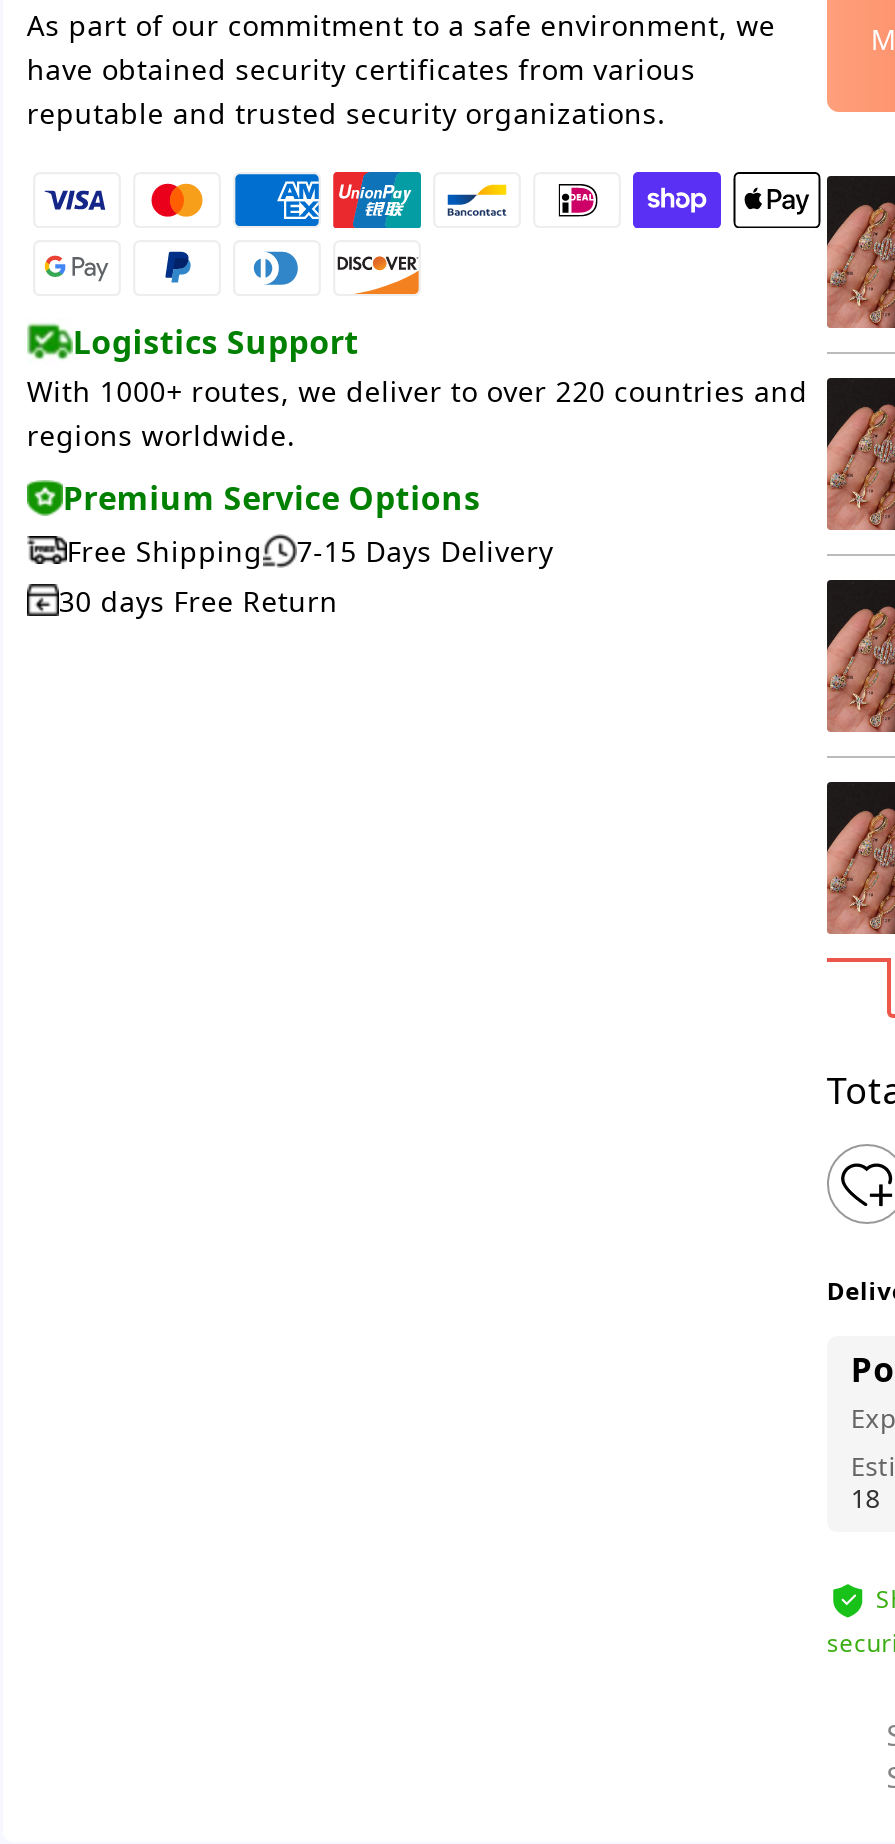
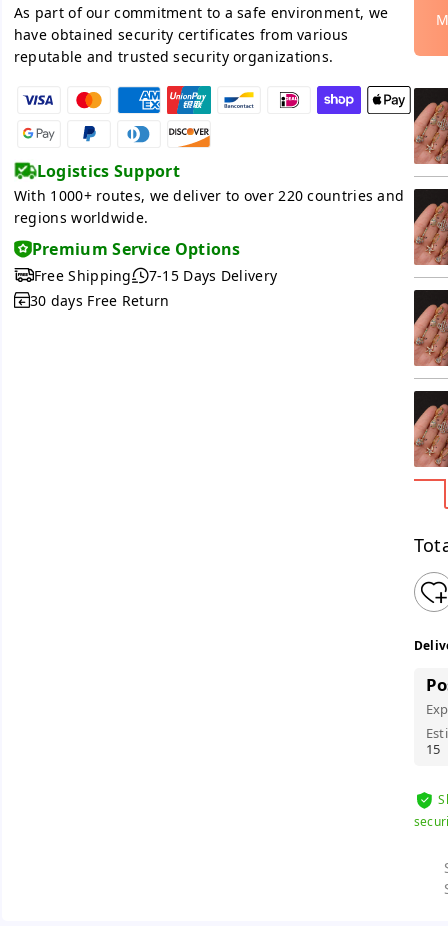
- 18
+ 15
